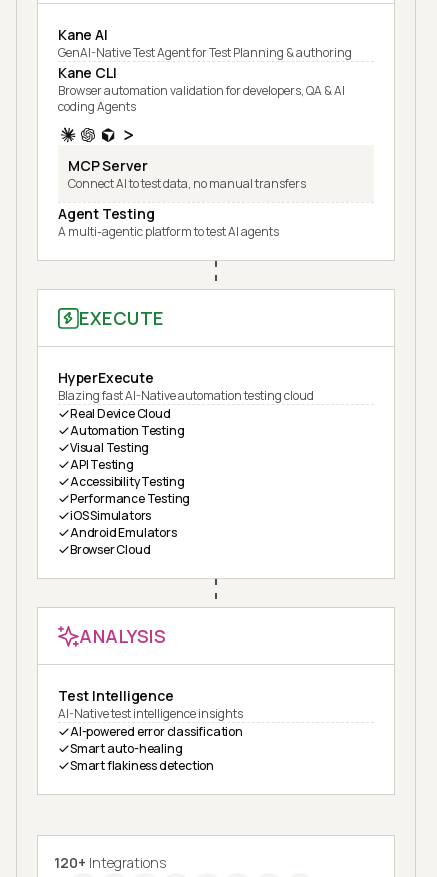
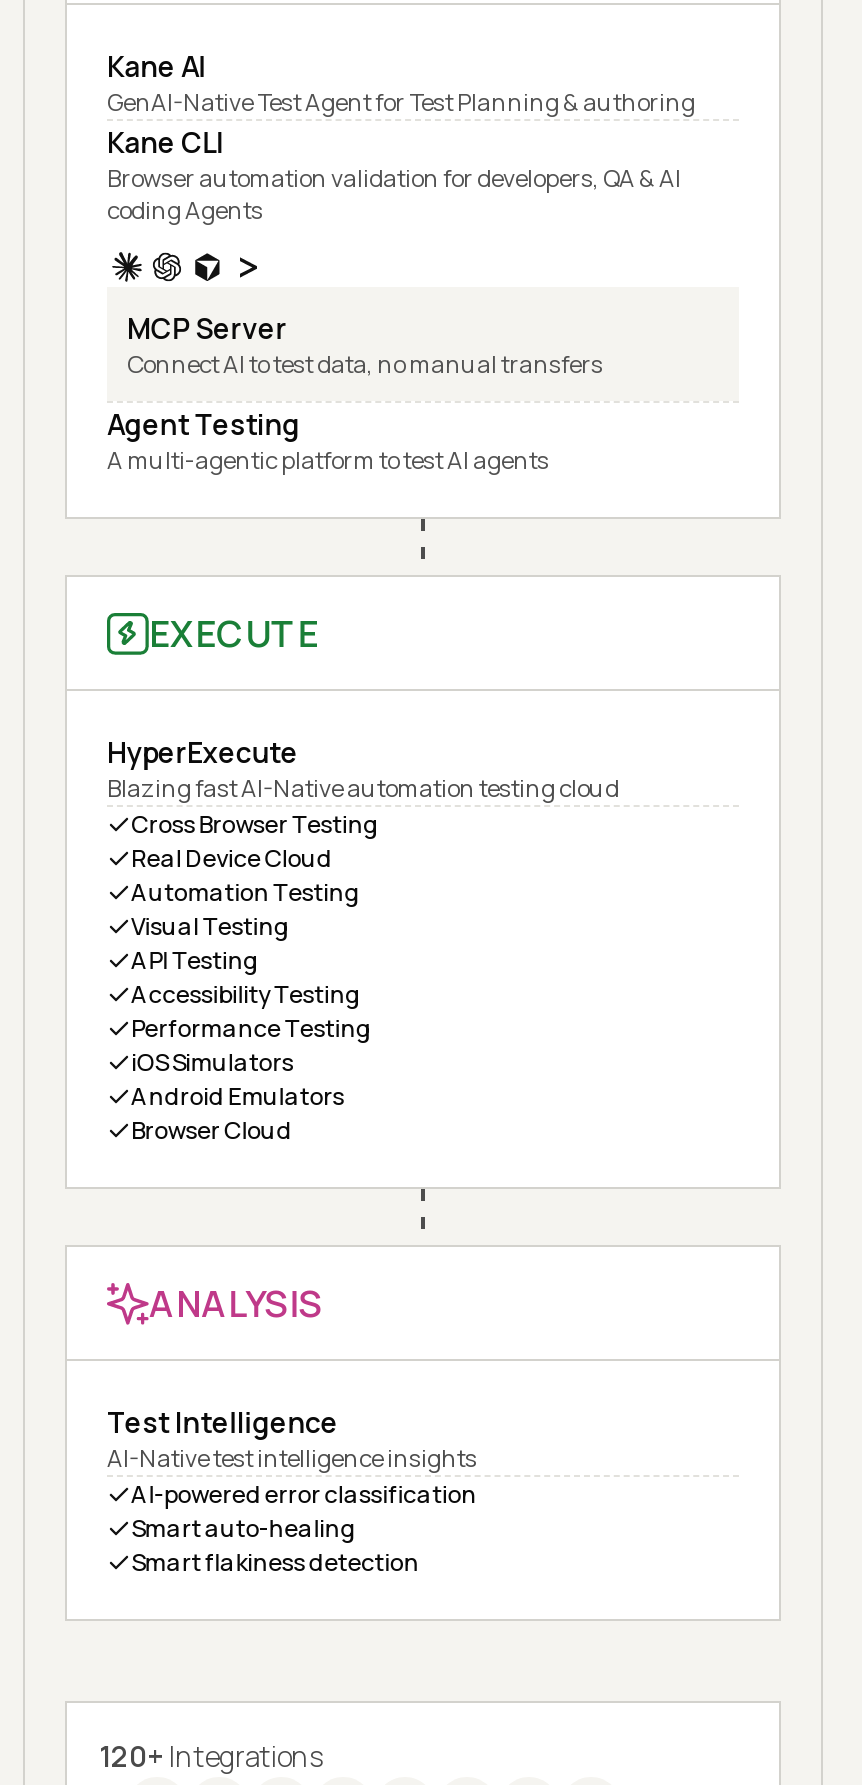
+ Cross Browser Testing
